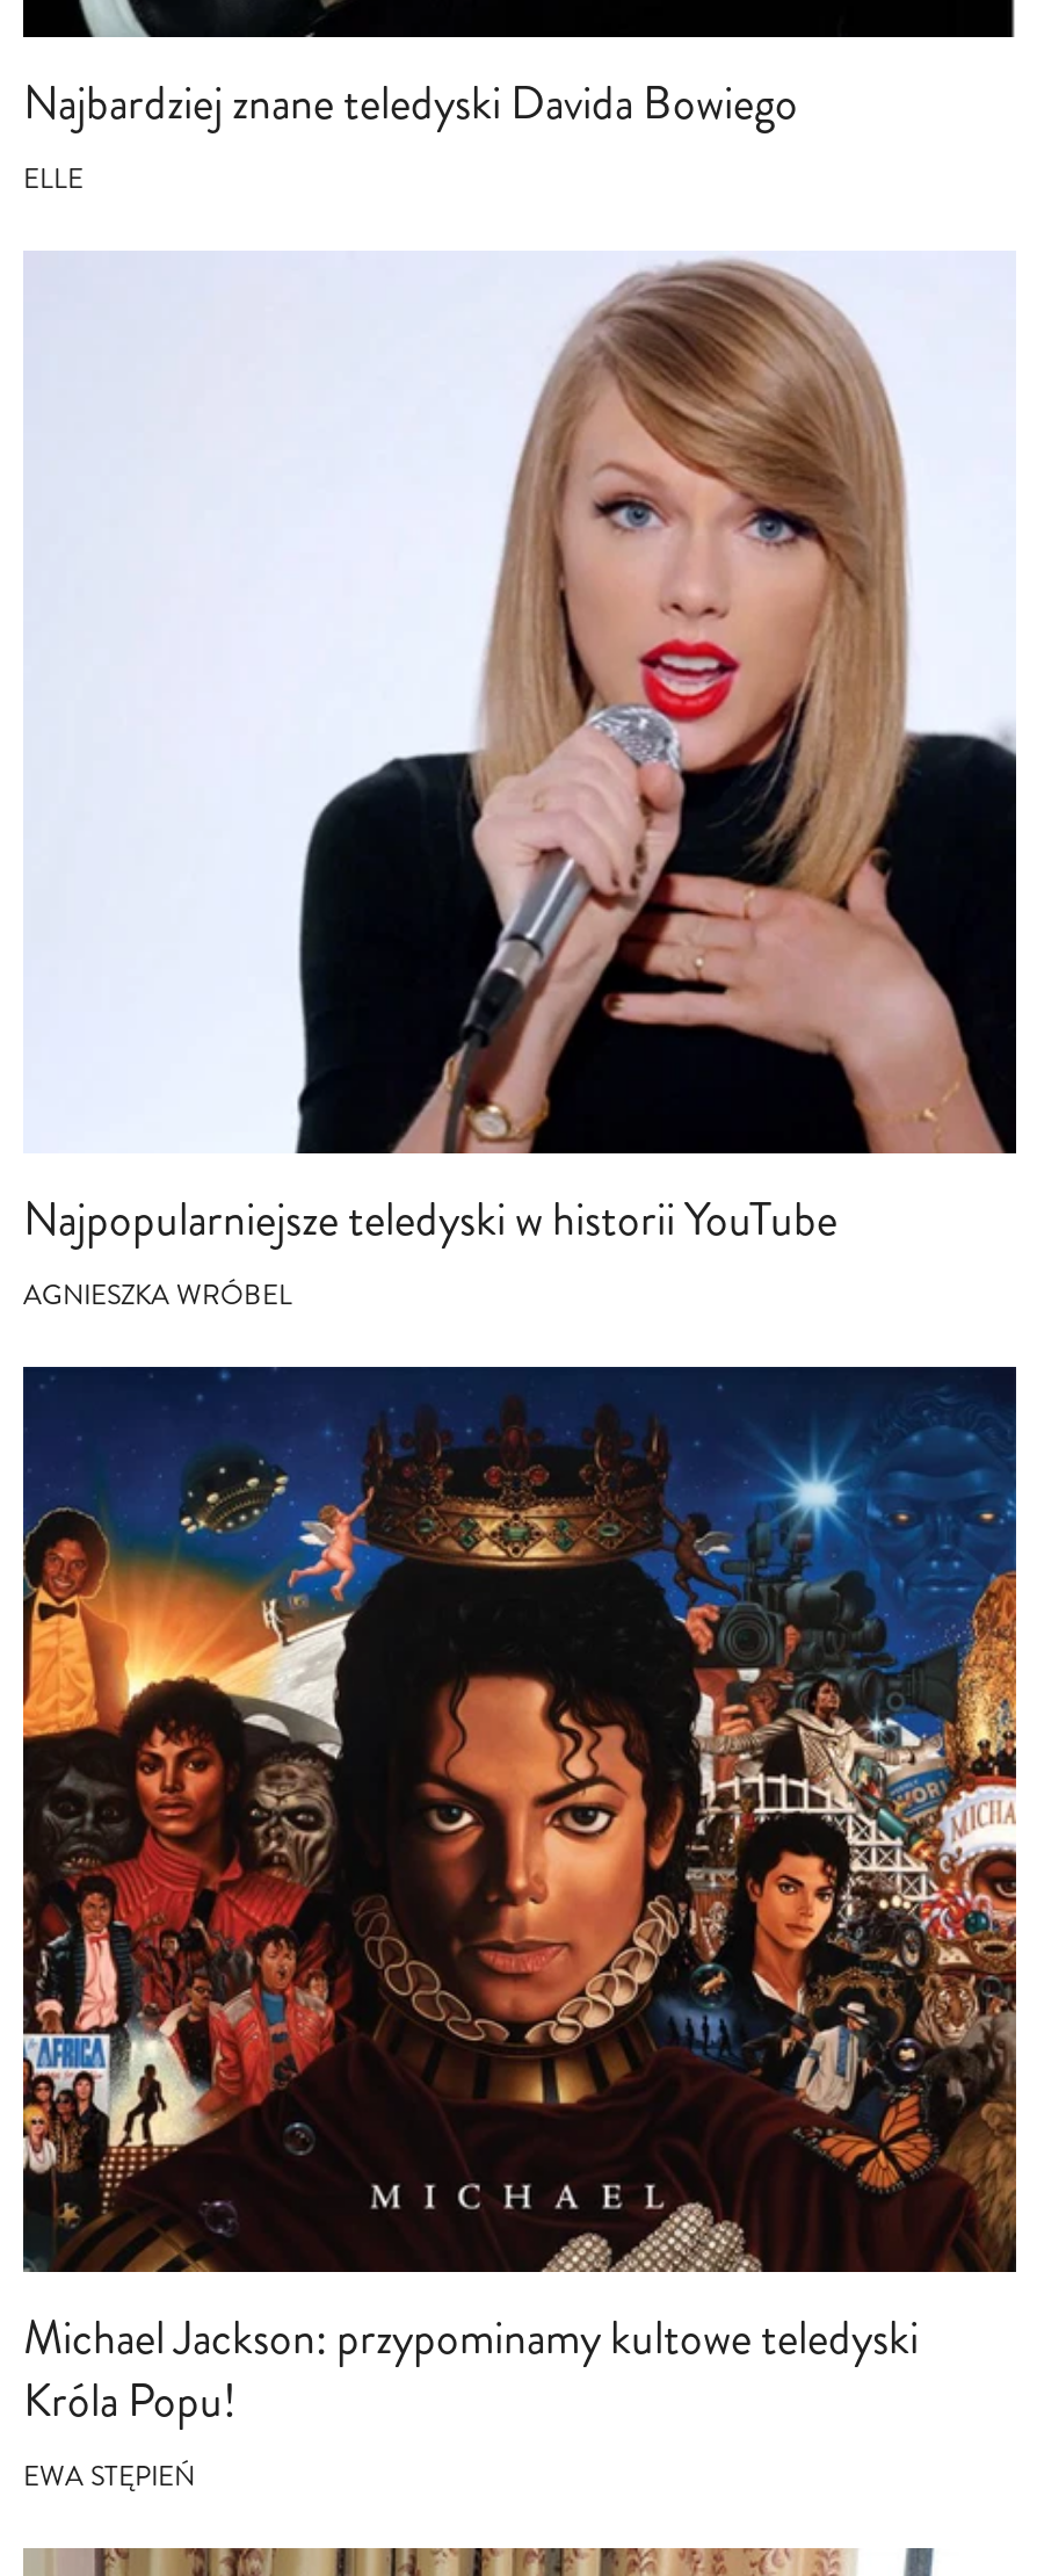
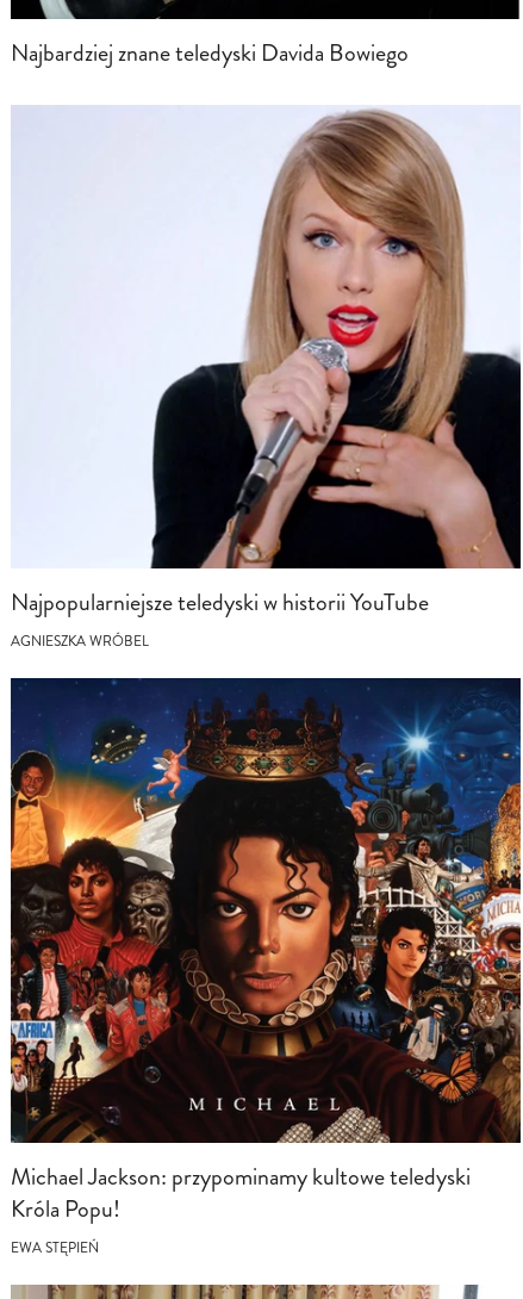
- ELLE
